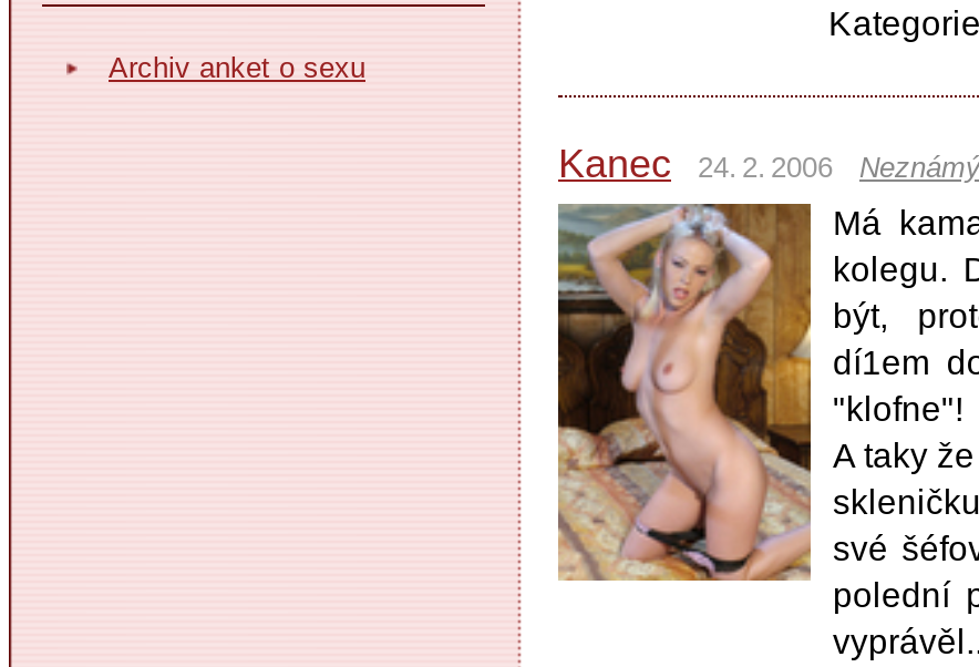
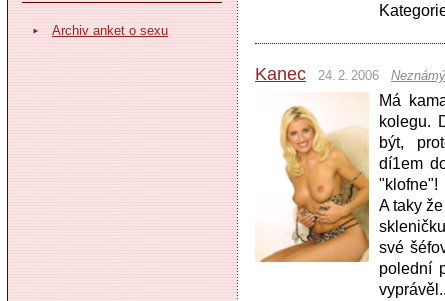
- [image]
+ [image]
